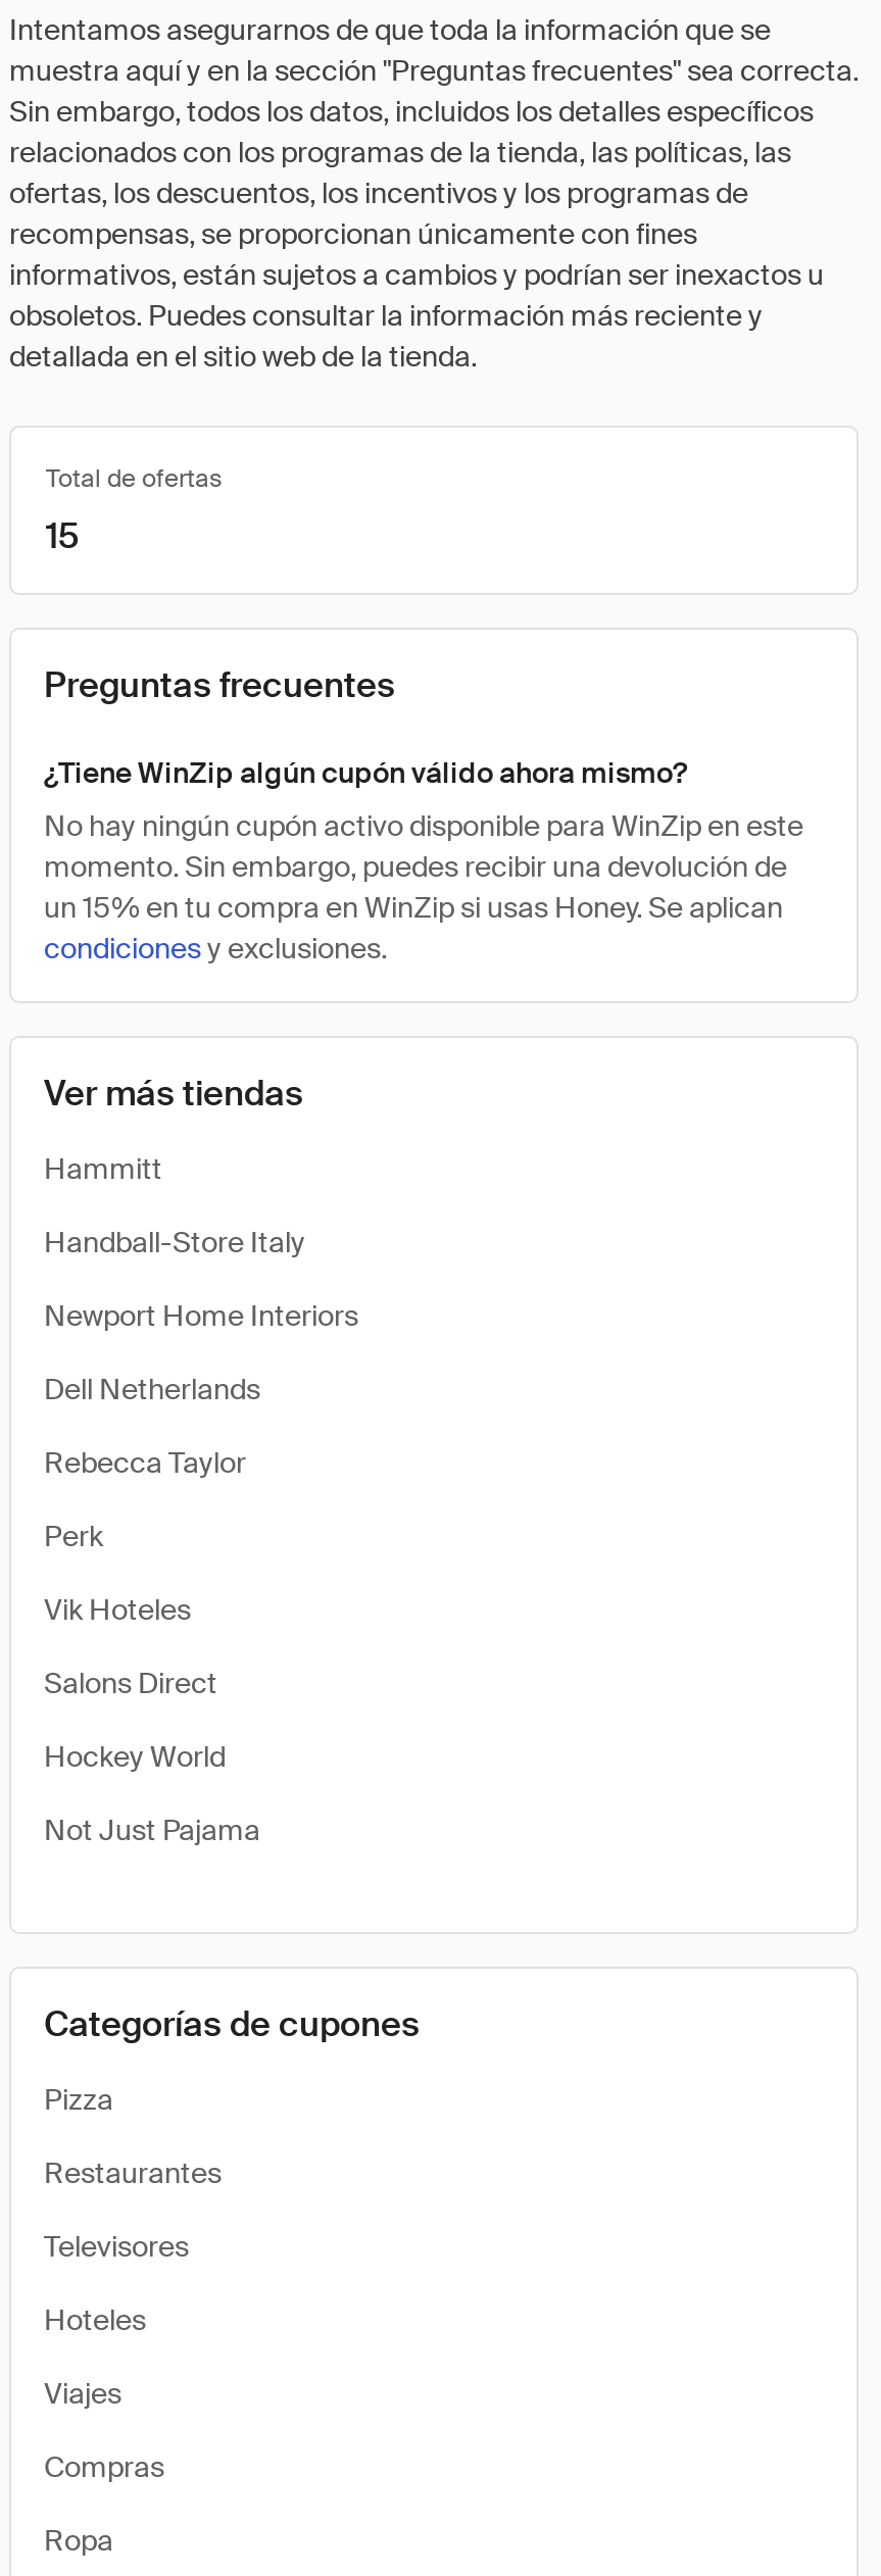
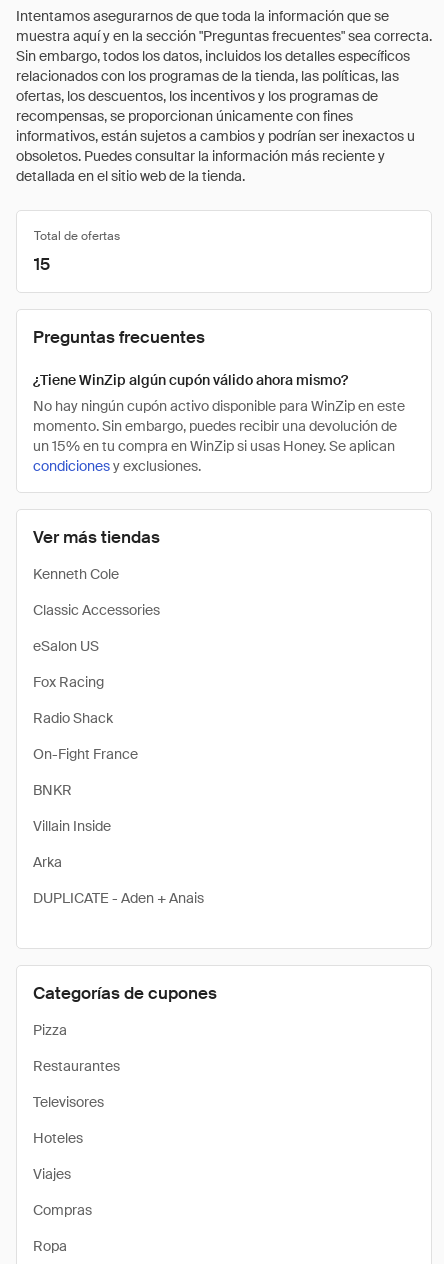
- Hammitt
+ Kenneth Cole

- Handball-Store Italy
+ Classic Accessories

- Newport Home Interiors
+ eSalon US

- Dell Netherlands
+ Fox Racing

- Rebecca Taylor
+ Radio Shack

- Perk
+ On-Fight France

- Vik Hoteles
+ BNKR

- Salons Direct
+ Villain Inside

- Hockey World
+ Arka

- Not Just Pajama
+ DUPLICATE - Aden + Anais
